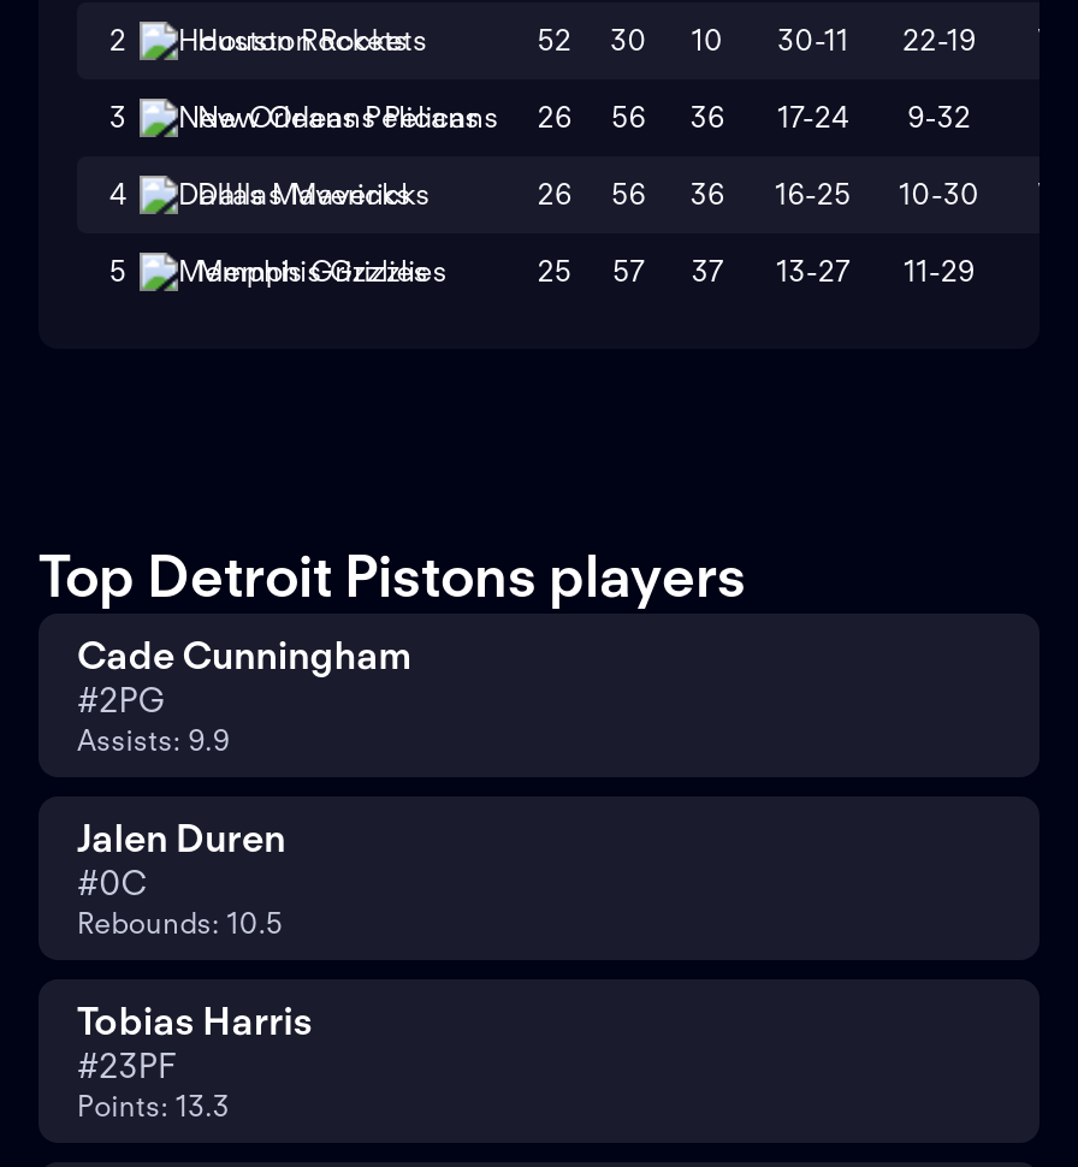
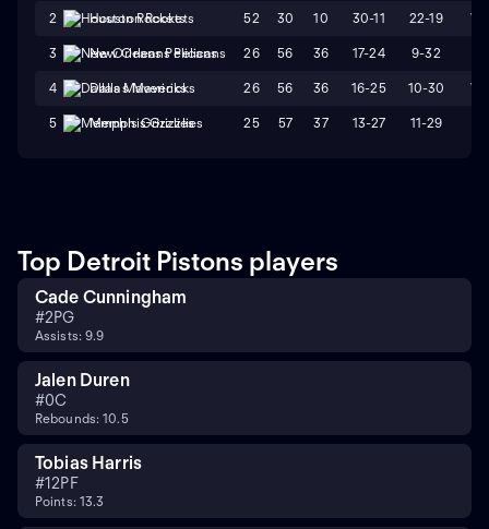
- #23PF
+ #12PF
